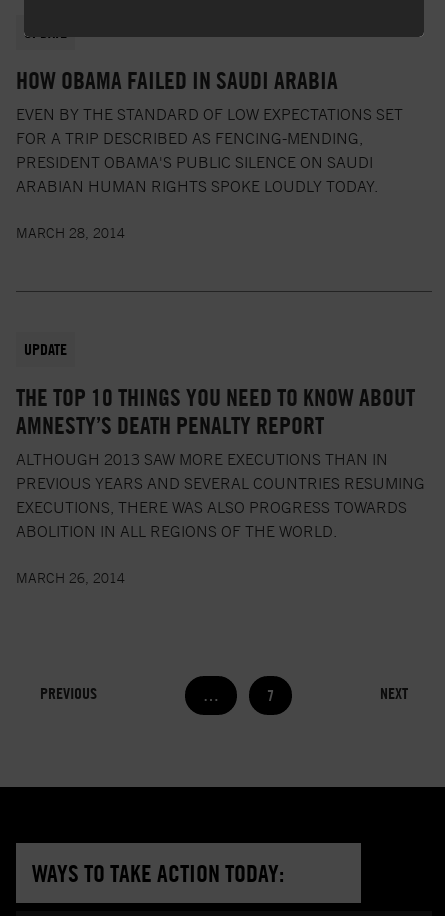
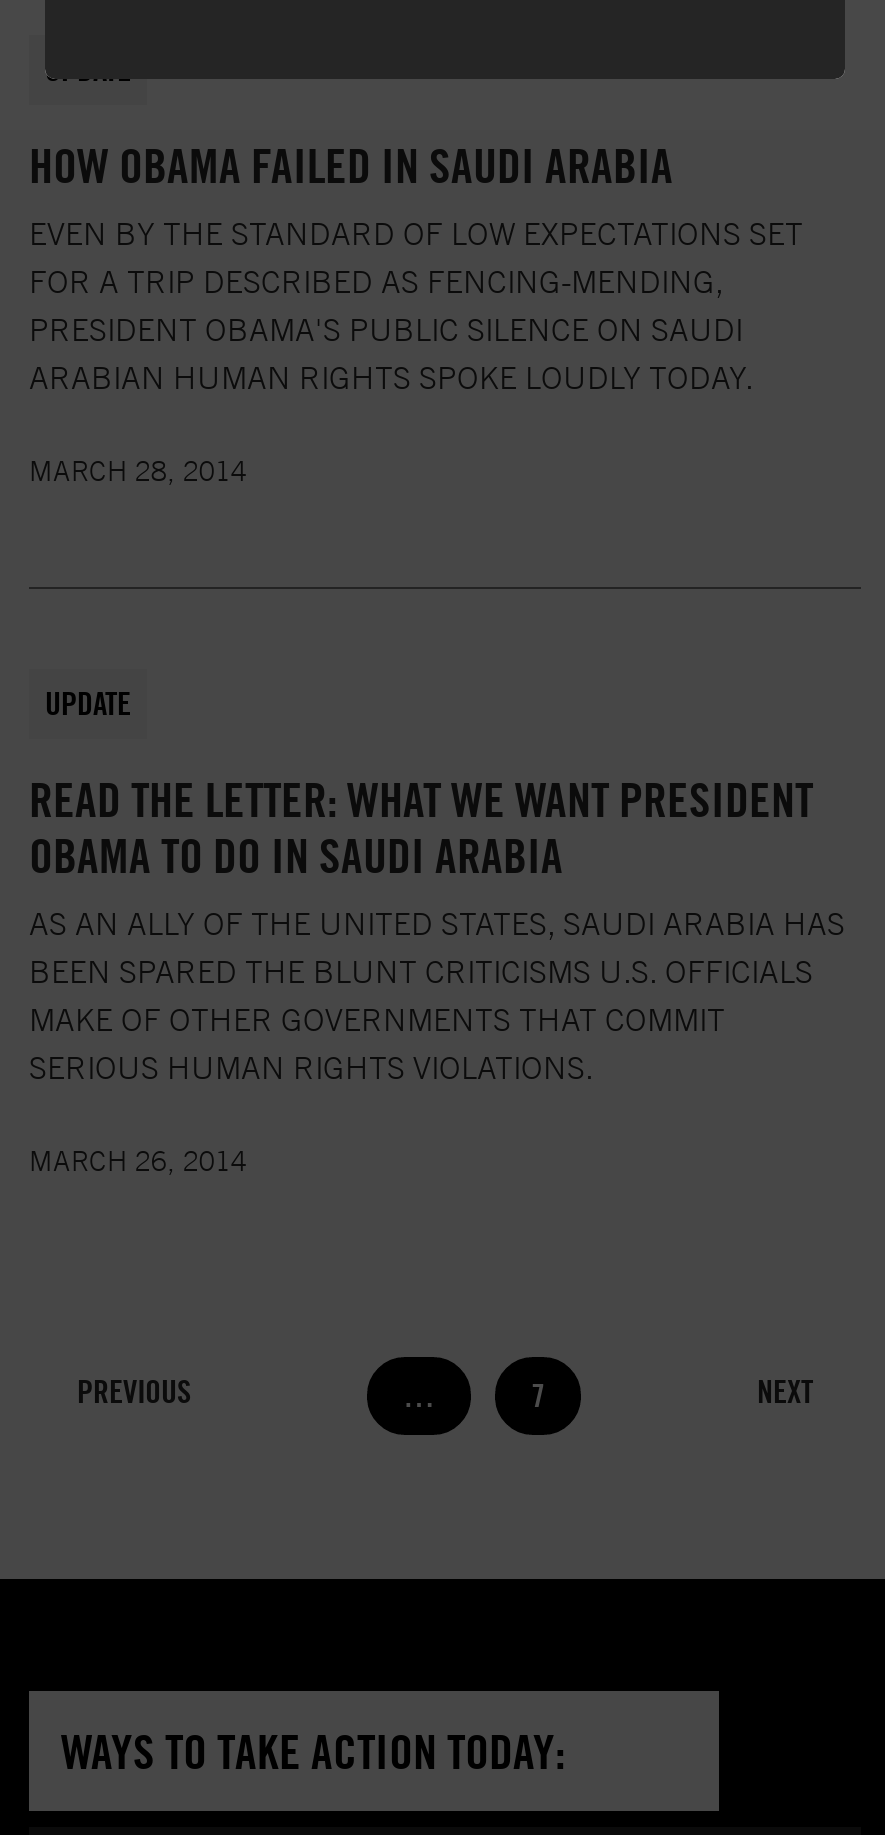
- THE TOP 10 THINGS YOU NEED TO KNOW ABOUT
- AMNESTY’S DEATH PENALTY REPORT
- ALTHOUGH 2013 SAW MORE EXECUTIONS THAN IN
- PREVIOUS YEARS AND SEVERAL COUNTRIES RESUMING
- EXECUTIONS, THERE WAS ALSO PROGRESS TOWARDS
- ABOLITION IN ALL REGIONS OF THE WORLD.
+ READ THE LETTER: WHAT WE WANT PRESIDENT
+ OBAMA TO DO IN SAUDI ARABIA
+ AS AN ALLY OF THE UNITED STATES, SAUDI ARABIA HAS
+ BEEN SPARED THE BLUNT CRITICISMS U.S. OFFICIALS
+ MAKE OF OTHER GOVERNMENTS THAT COMMIT
+ SERIOUS HUMAN RIGHTS VIOLATIONS.
